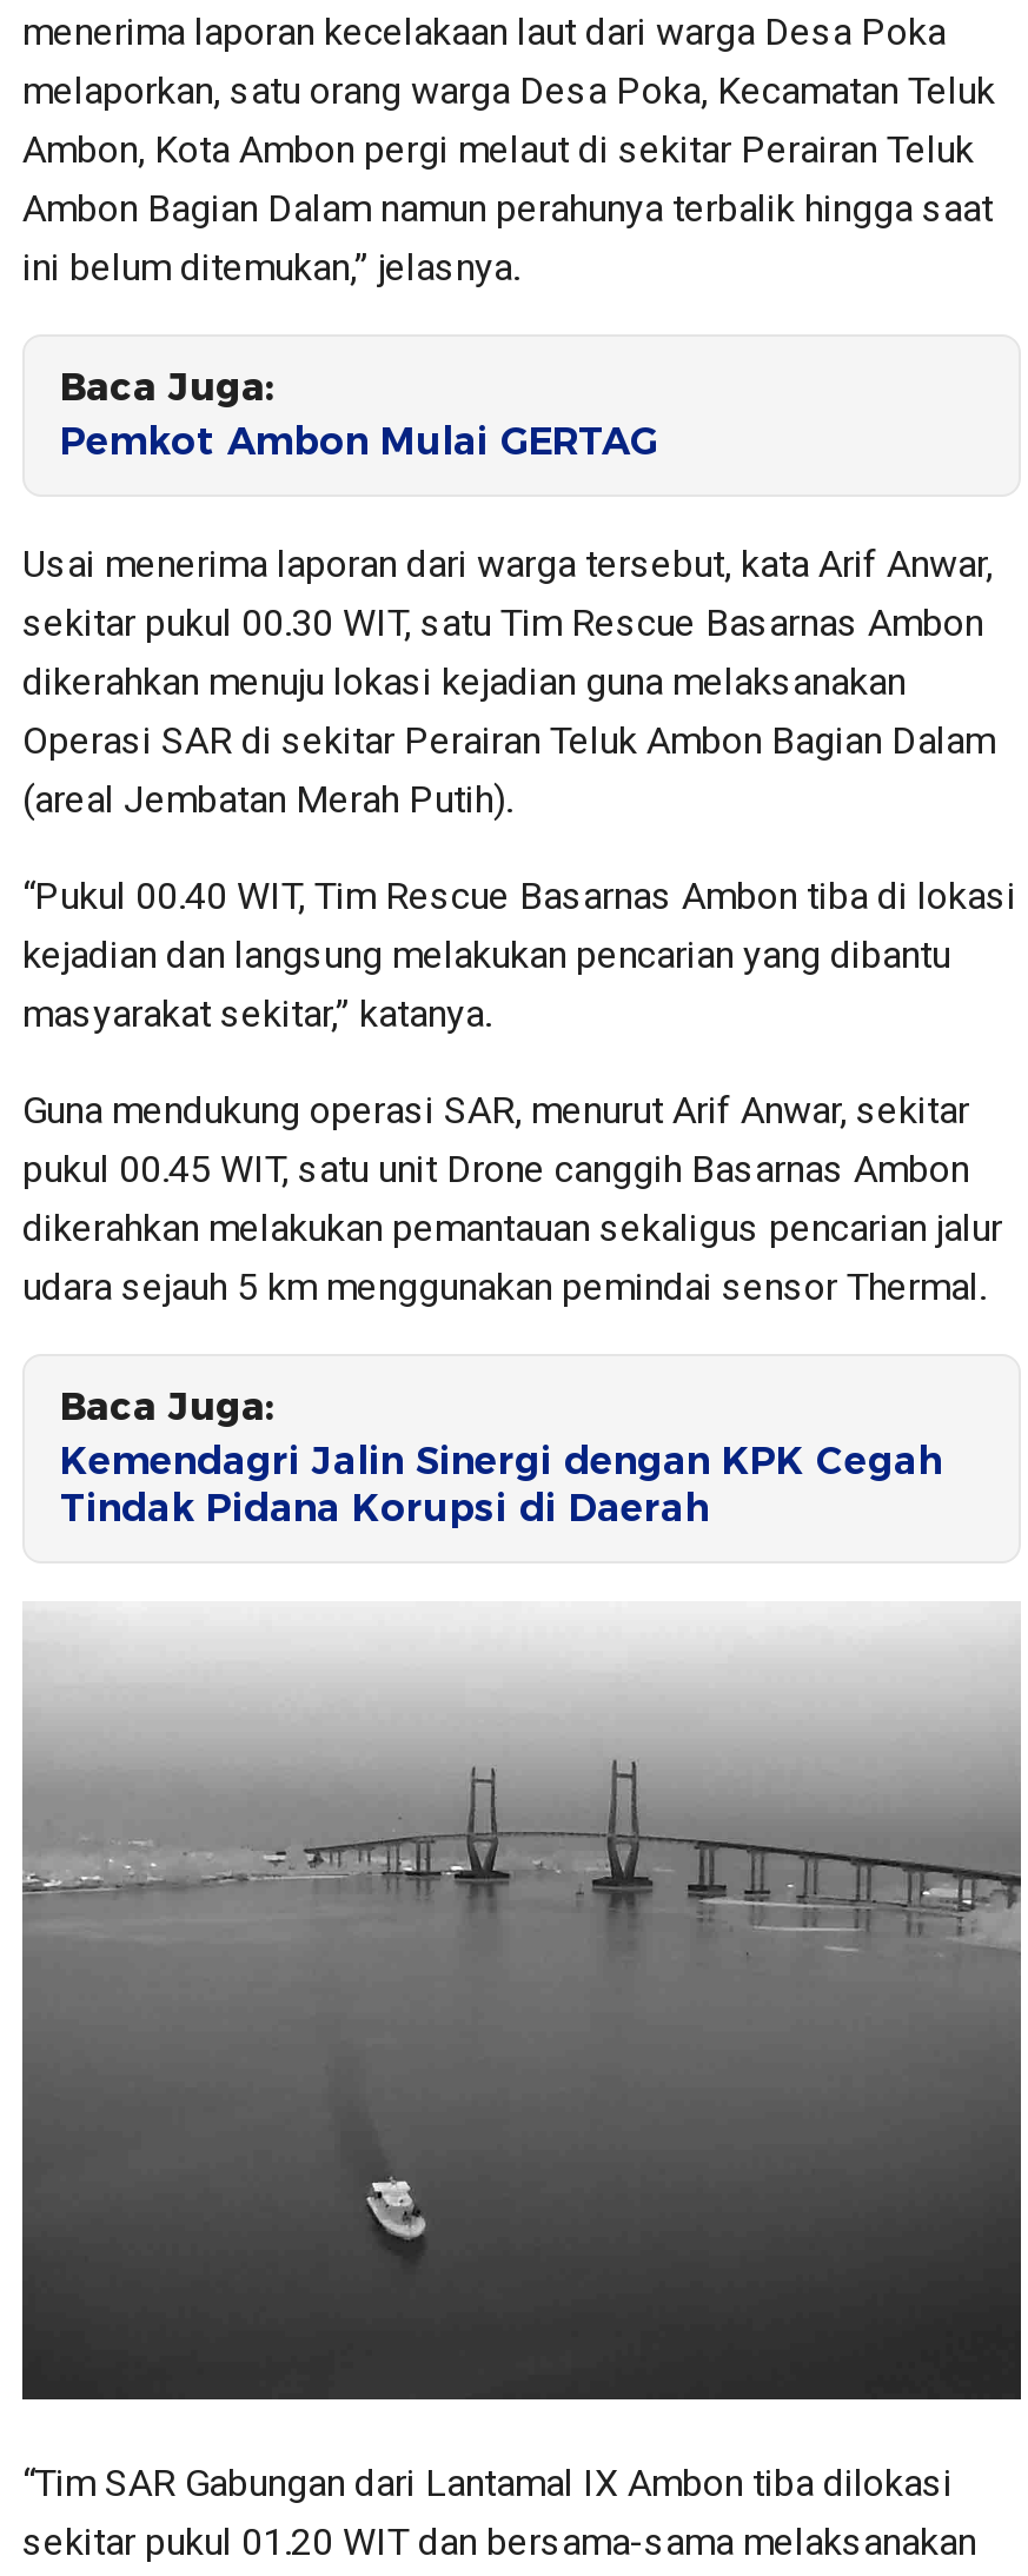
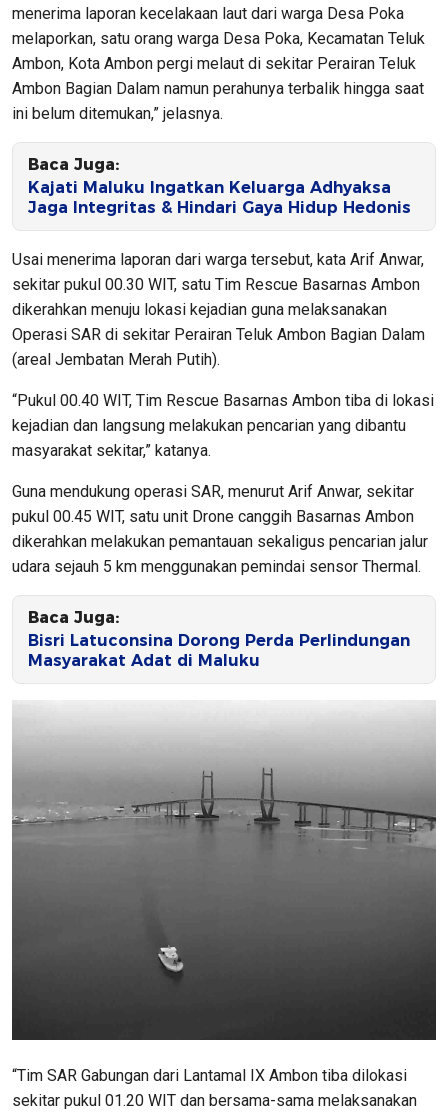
- Pemkot Ambon Mulai GERTAG
+ Kajati Maluku Ingatkan Keluarga Adhyaksa
+ Jaga Integritas & Hindari Gaya Hidup Hedonis

- Kemendagri Jalin Sinergi dengan KPK Cegah
- Tindak Pidana Korupsi di Daerah
+ Bisri Latuconsina Dorong Perda Perlindungan
+ Masyarakat Adat di Maluku
